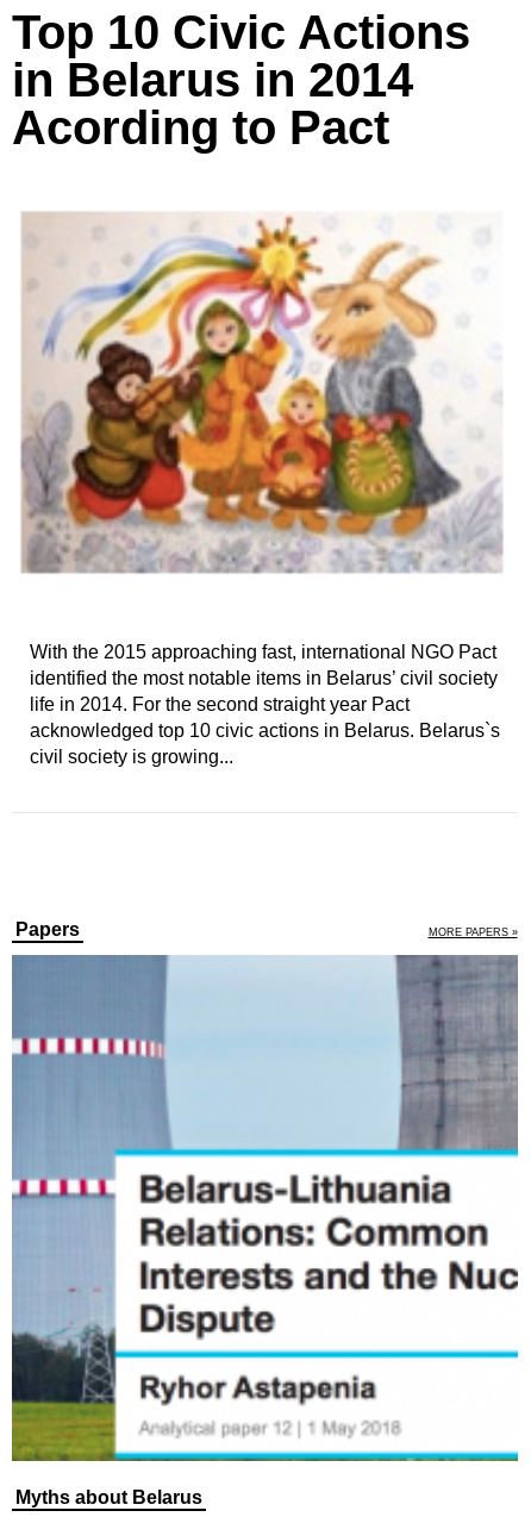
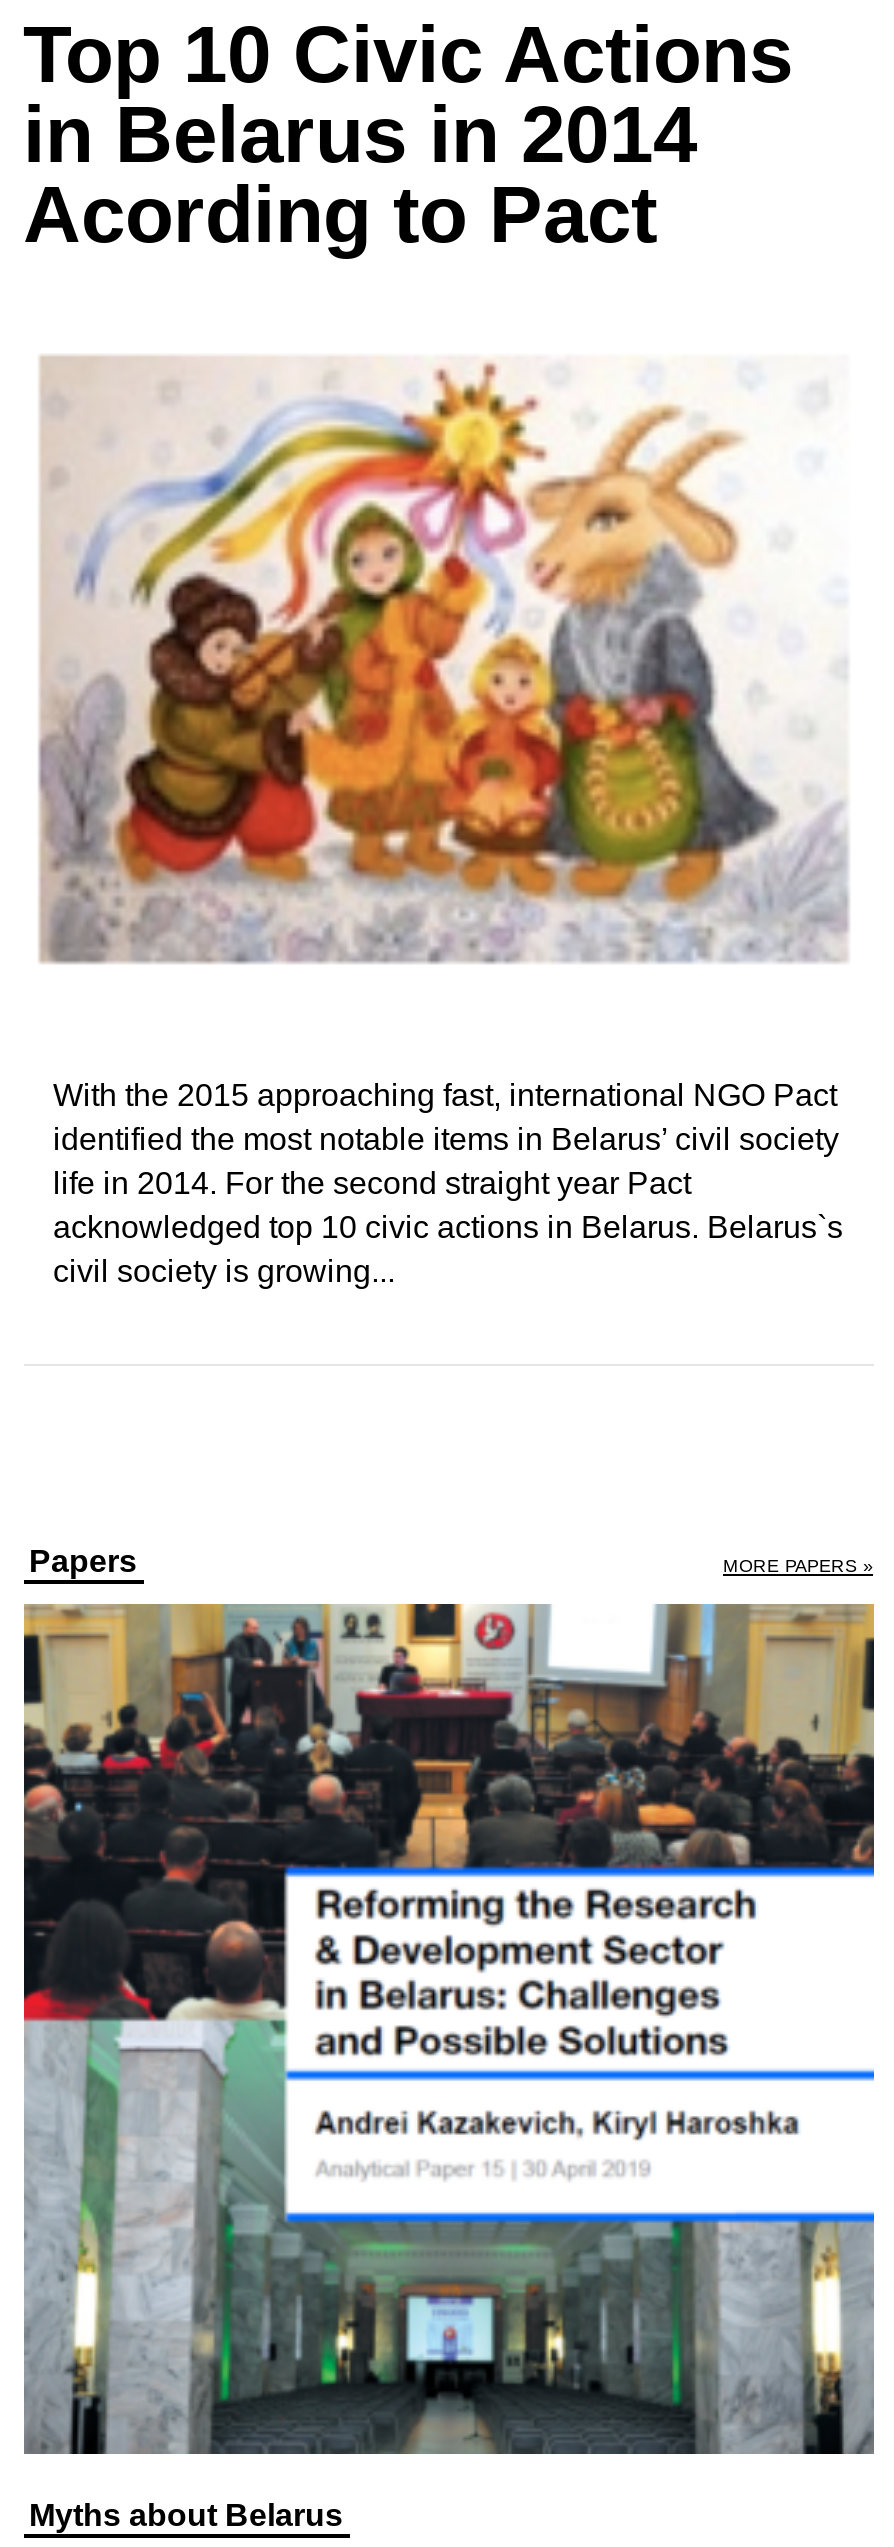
- [image]
+ [image]
